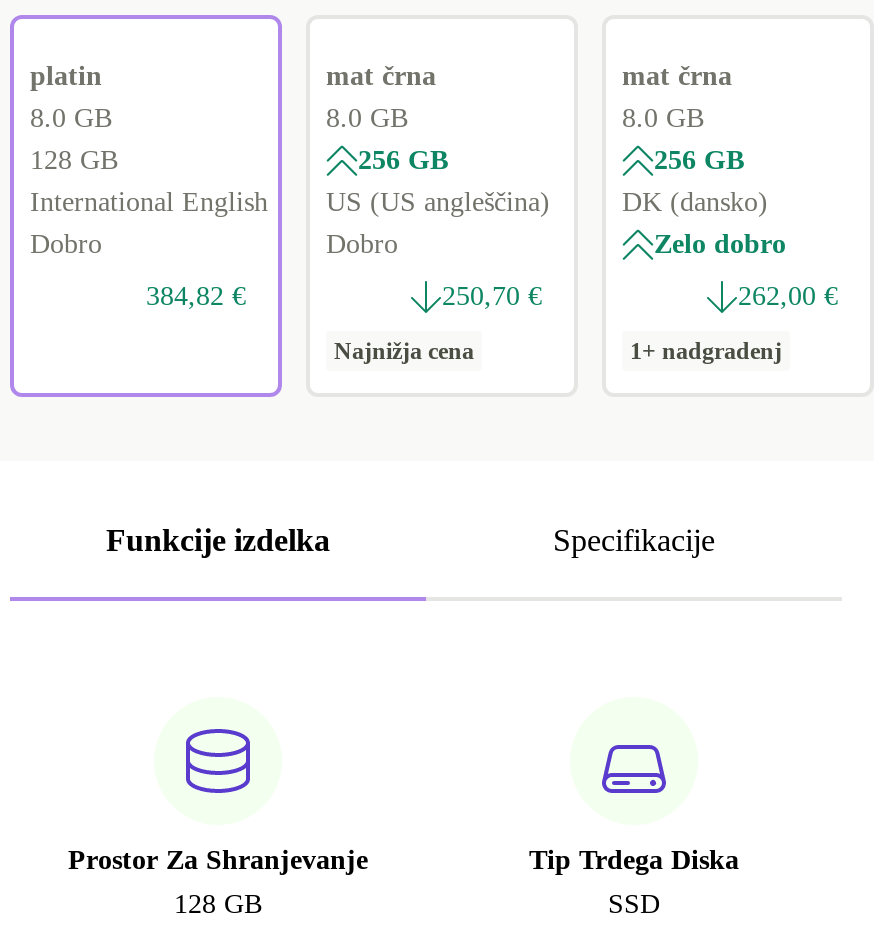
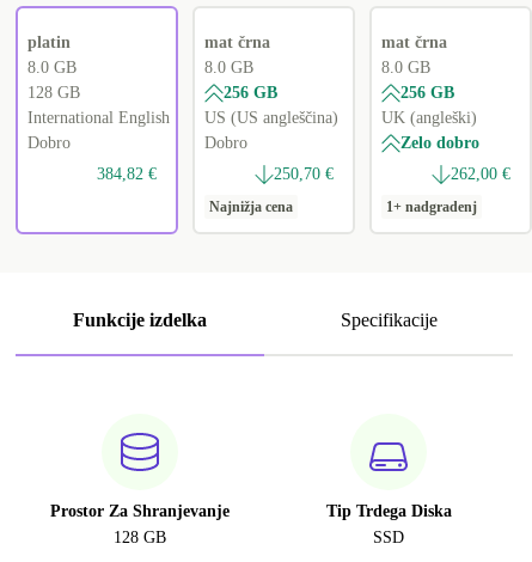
- DK (dansko)
+ UK (angleški)
